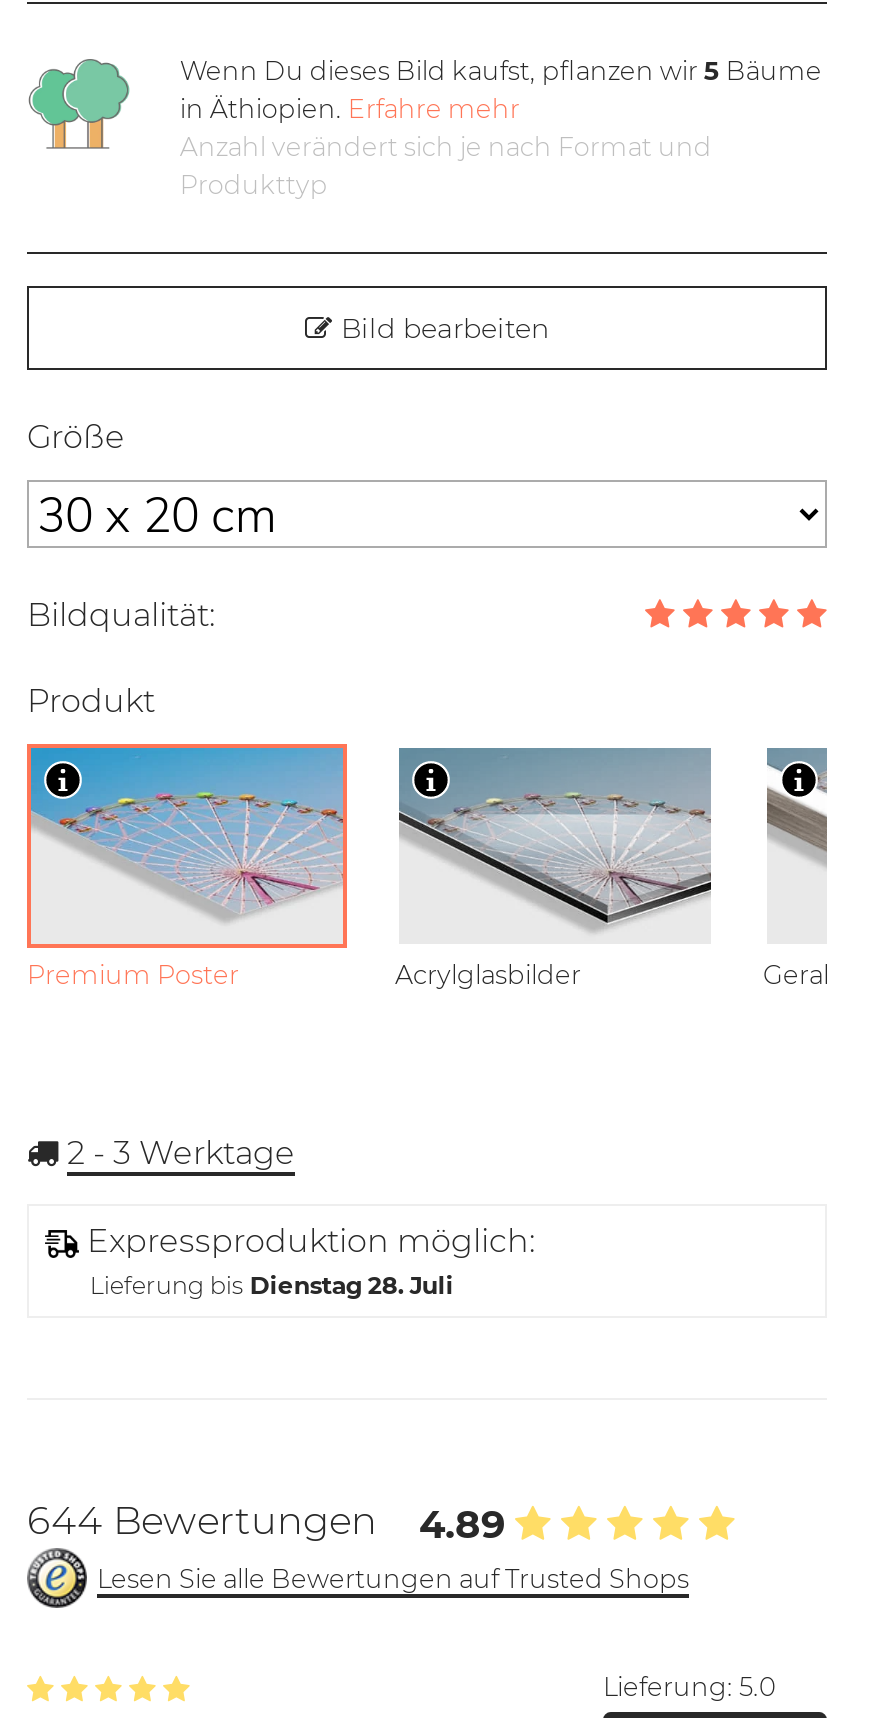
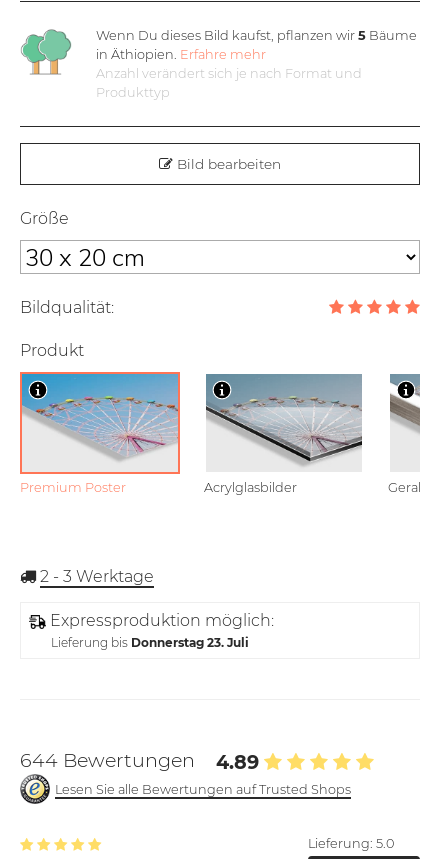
- Lieferung bis Dienstag 28. Juli
+ Lieferung bis Donnerstag 23. Juli
